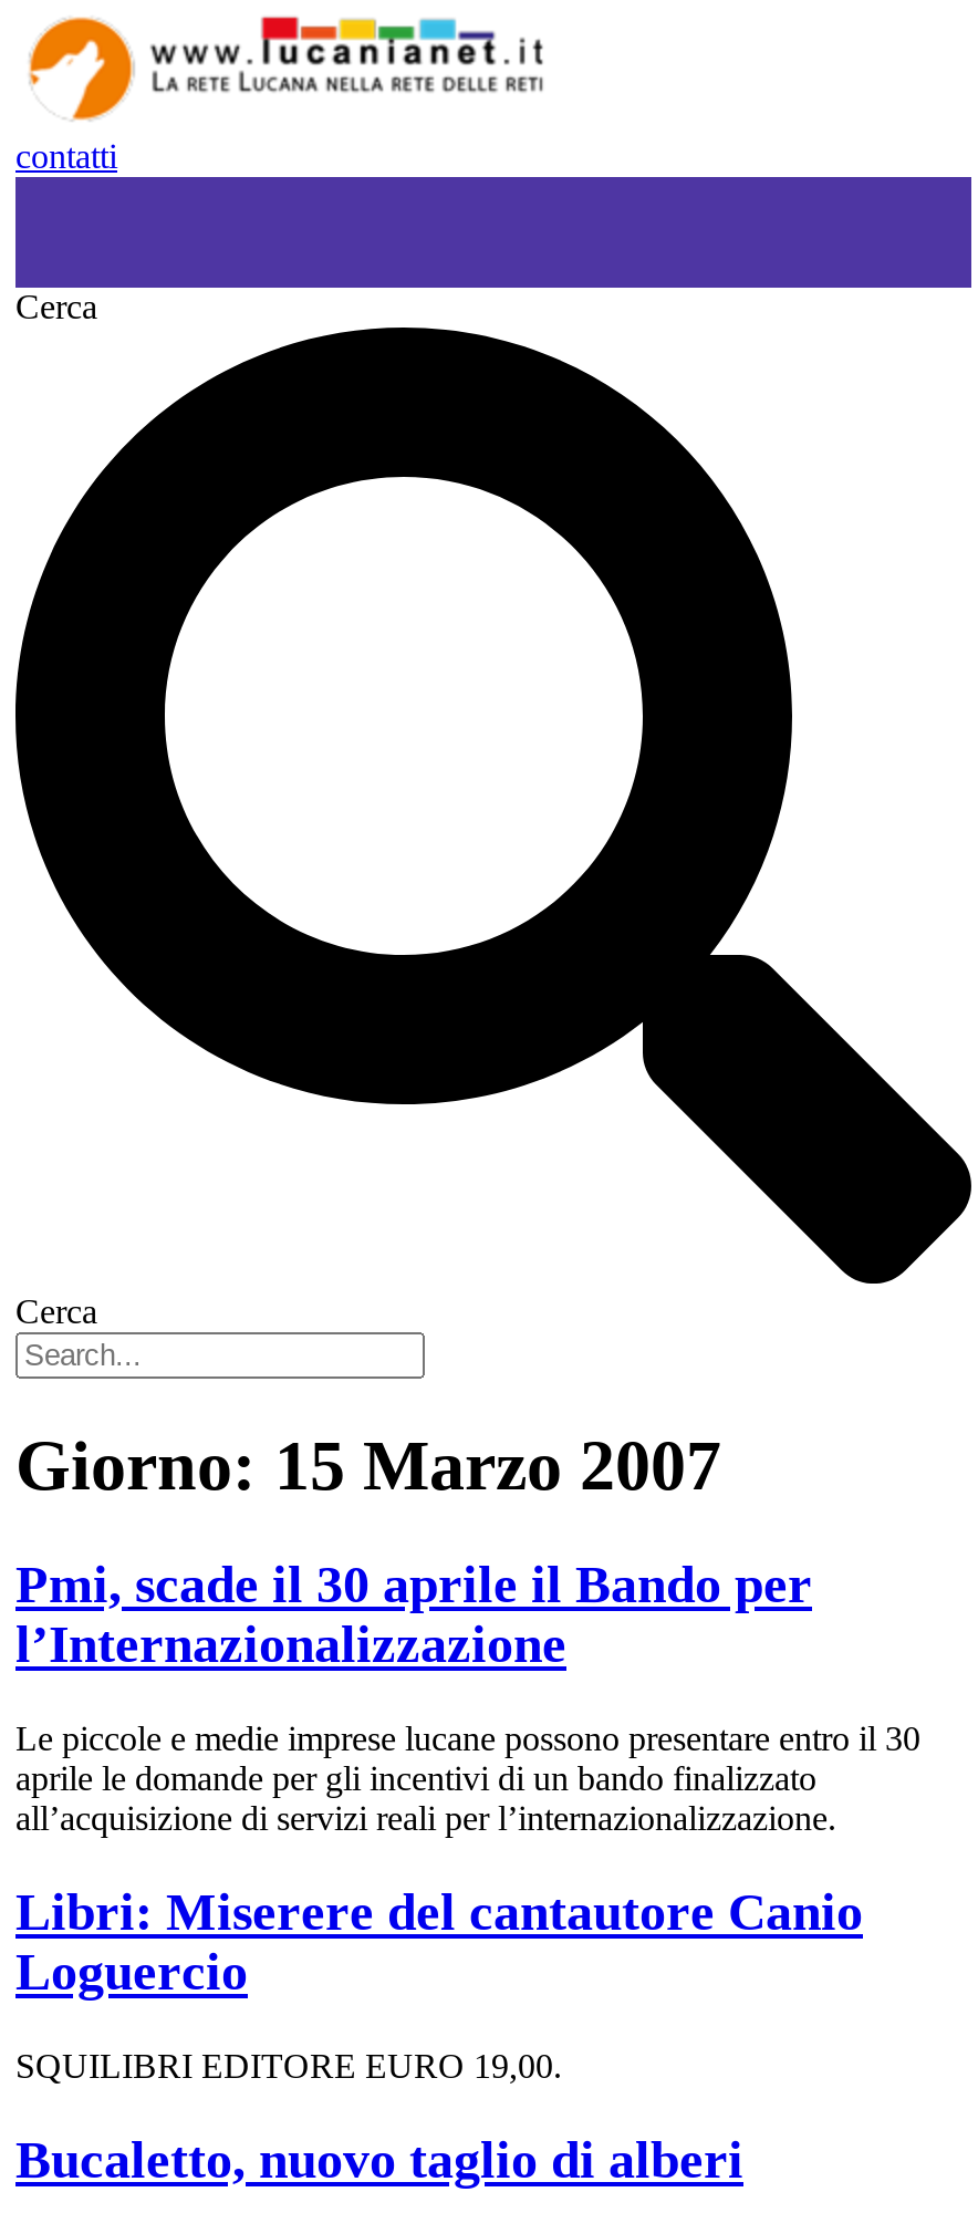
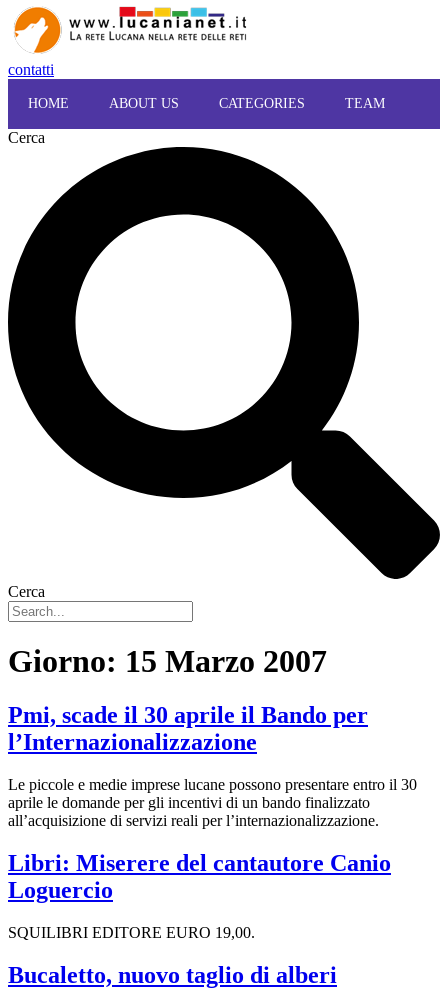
+ HOME
+ ABOUT US
+ CATEGORIES
+ TEAM
